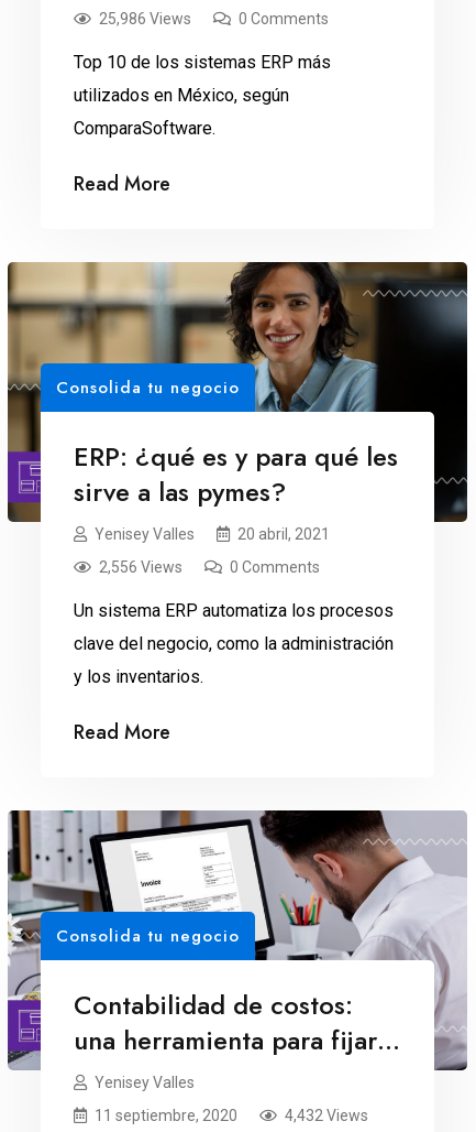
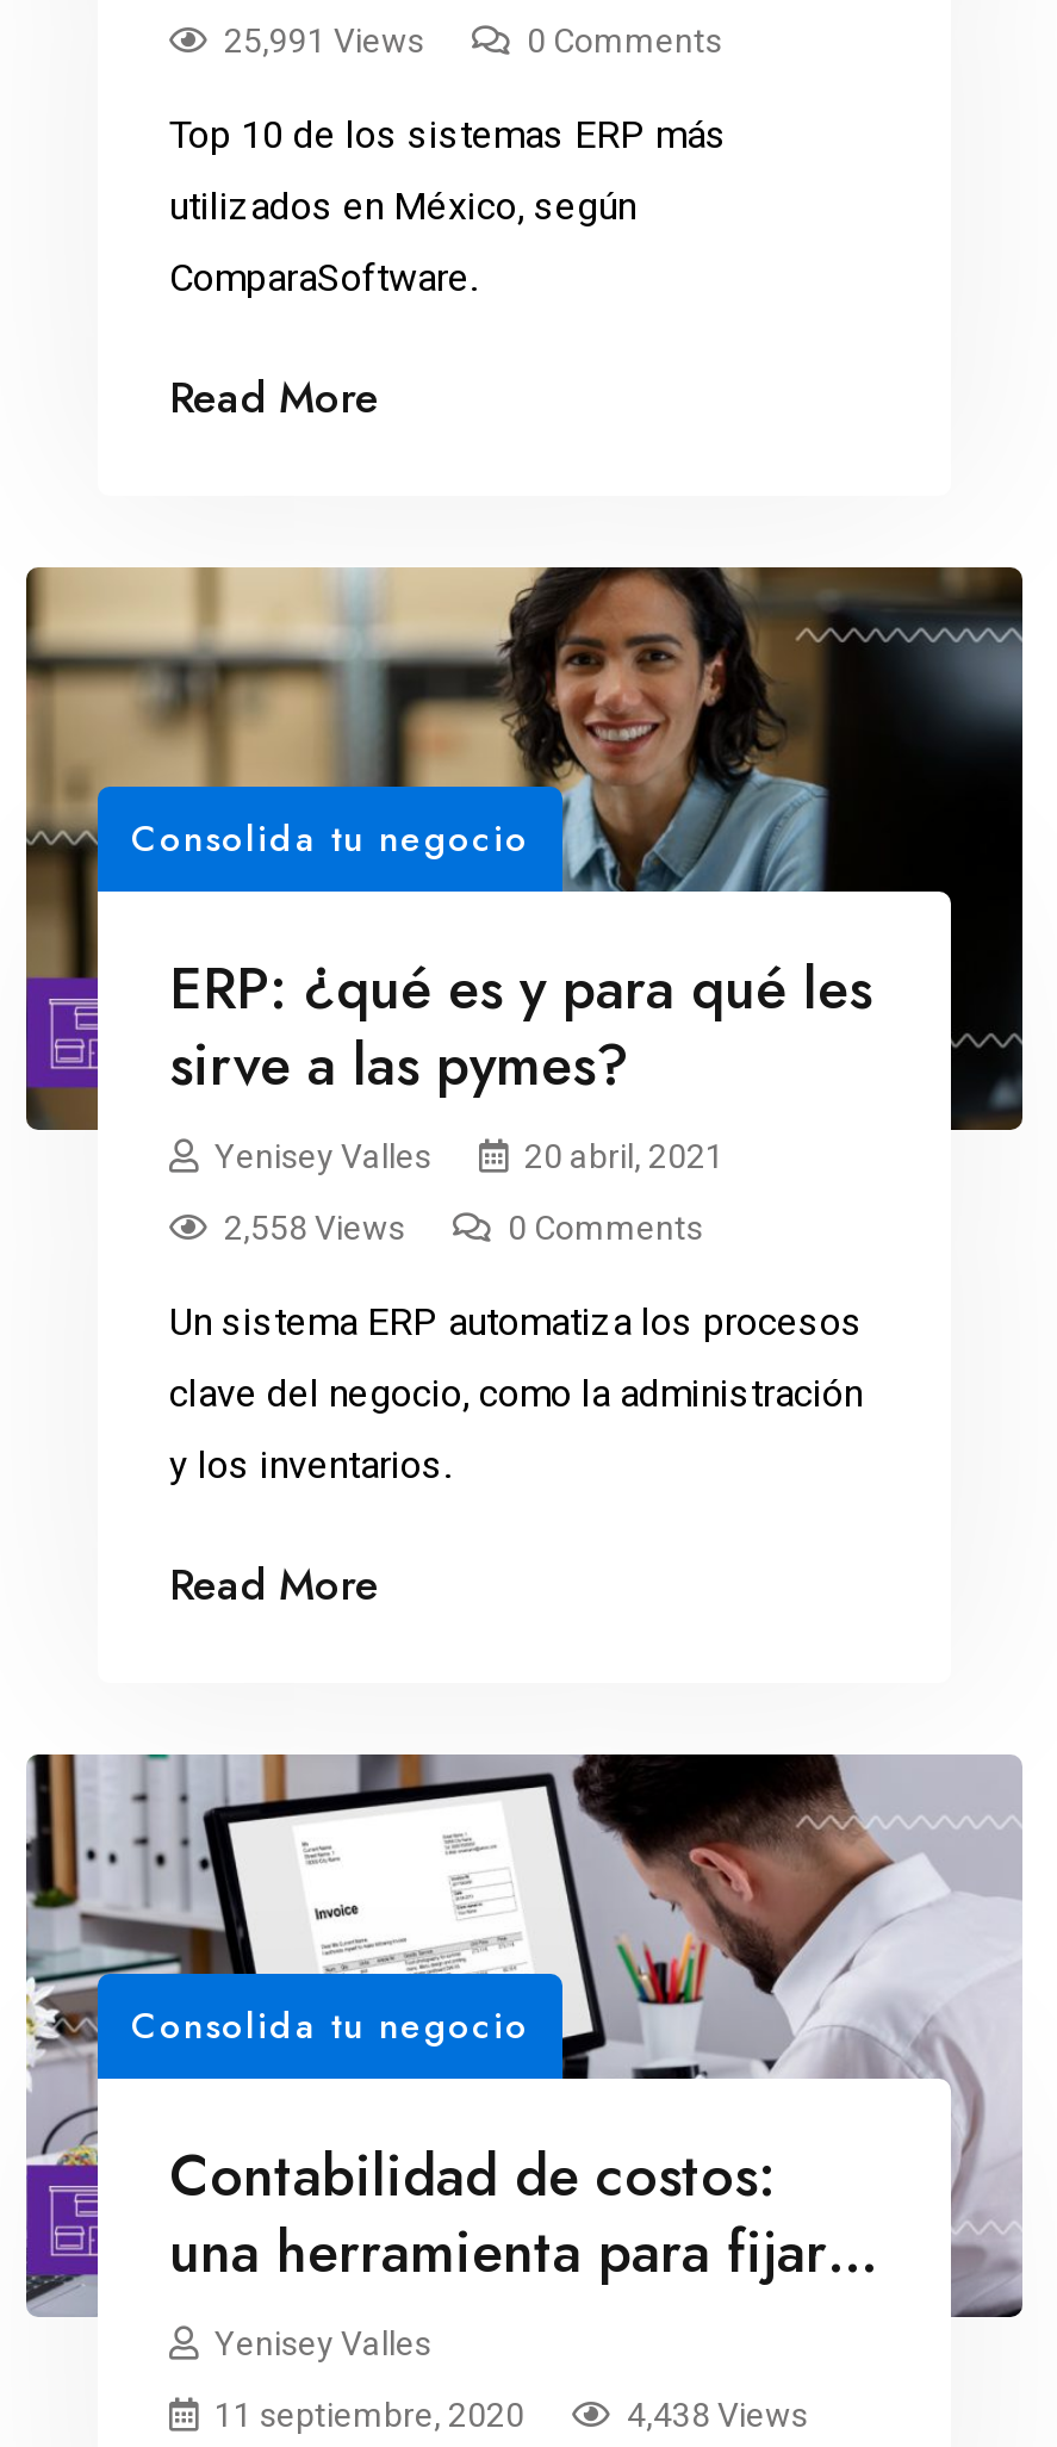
- 25,986 Views
+ 25,991 Views

- 2,556 Views
+ 2,558 Views

- 4,432 Views
+ 4,438 Views
